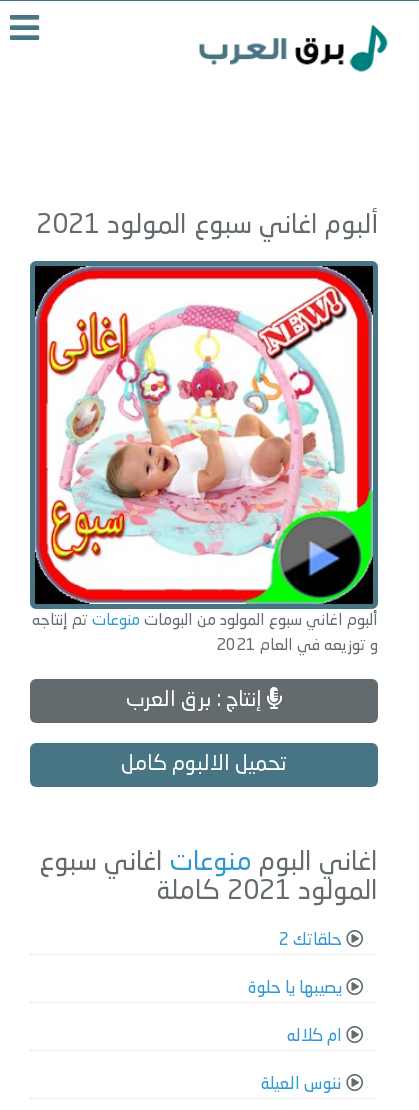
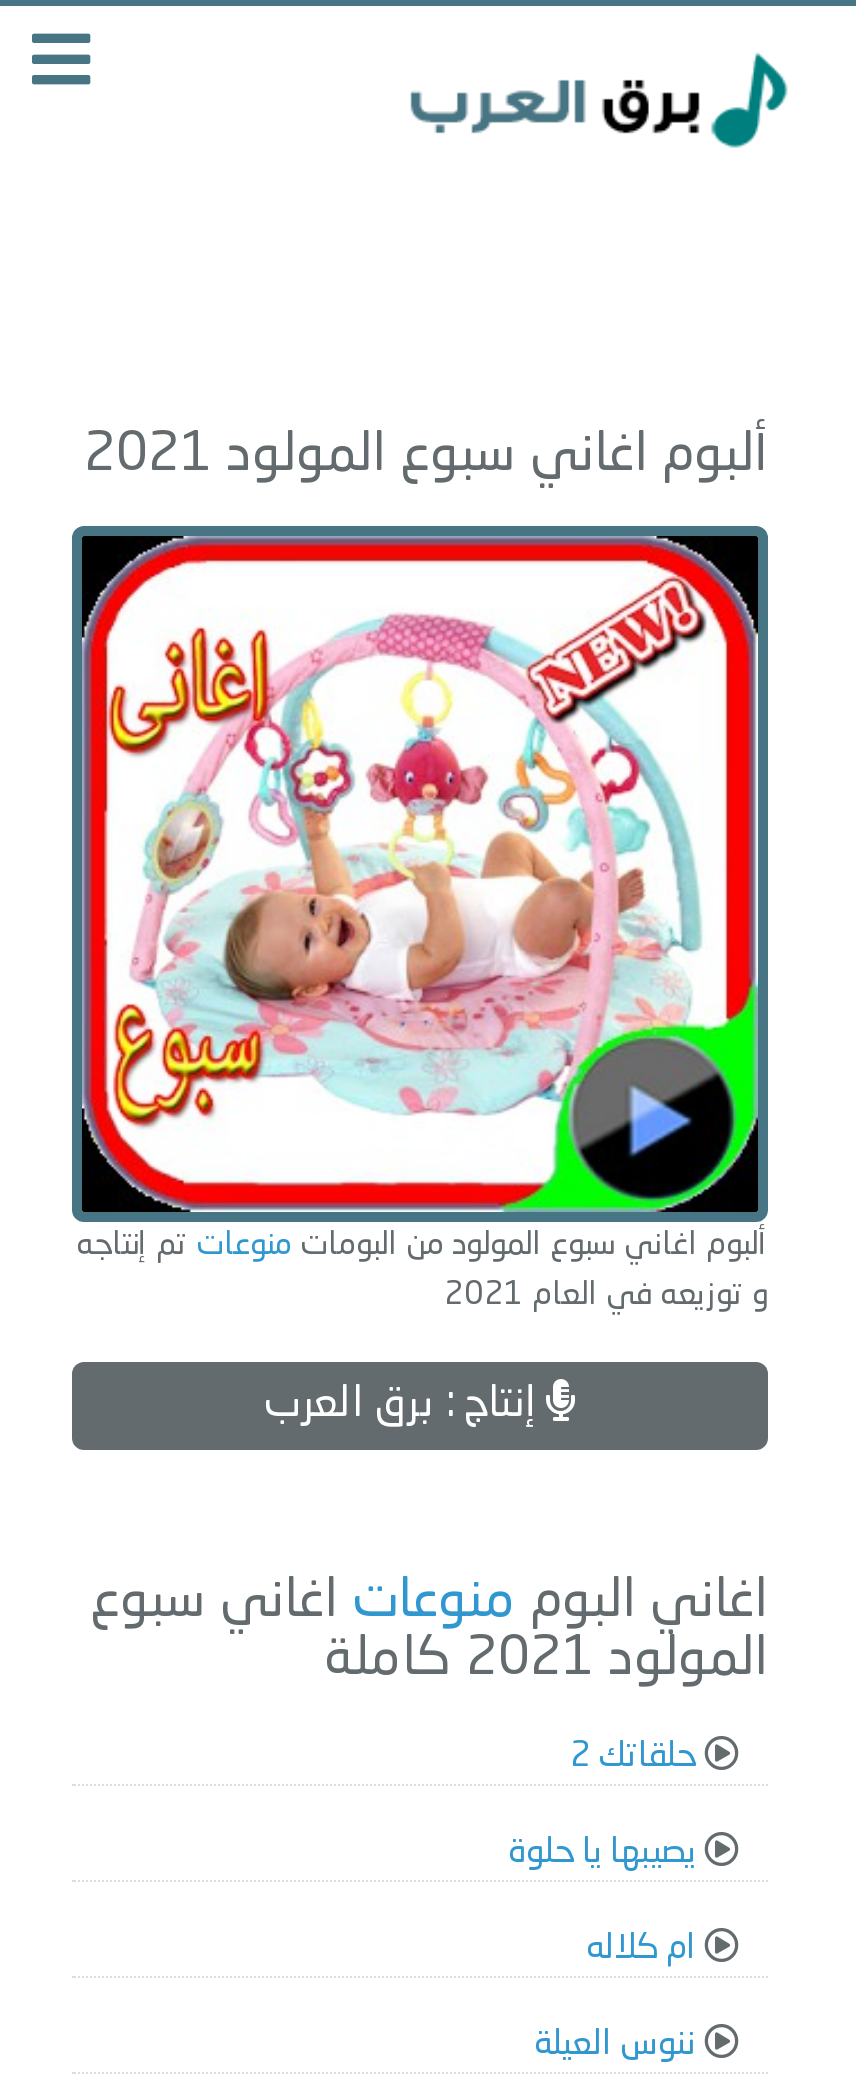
- تحميل الالبوم كامل
